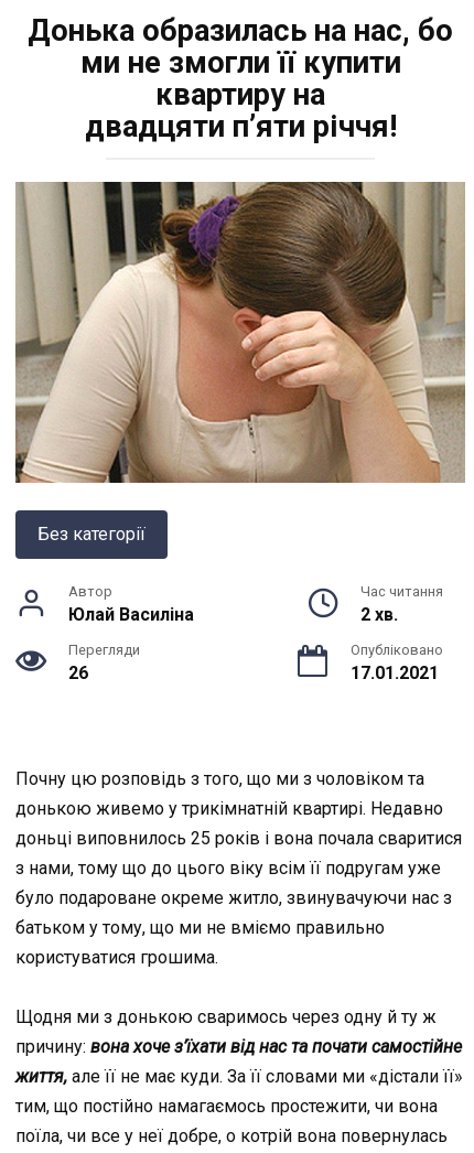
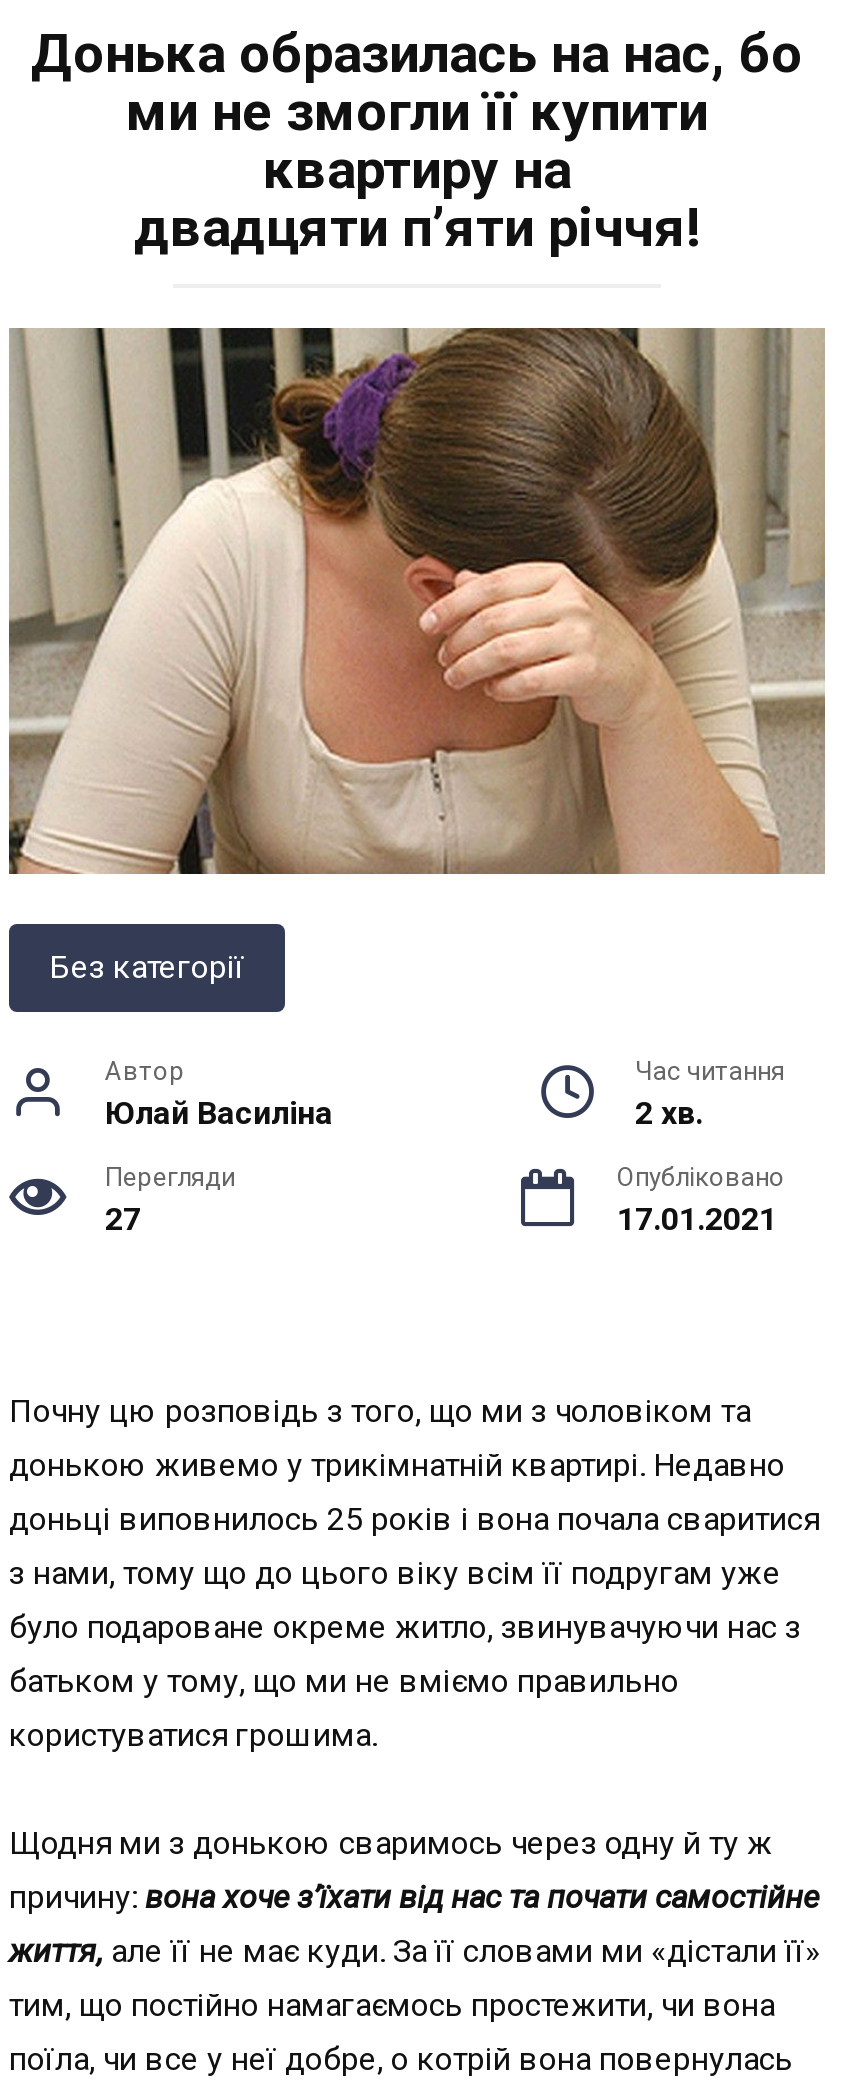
- 26
+ 27
